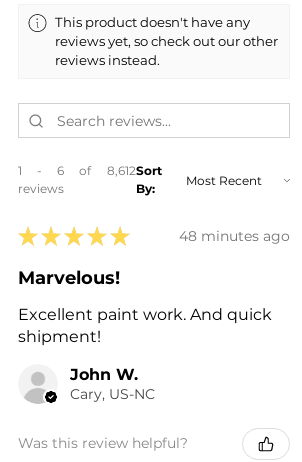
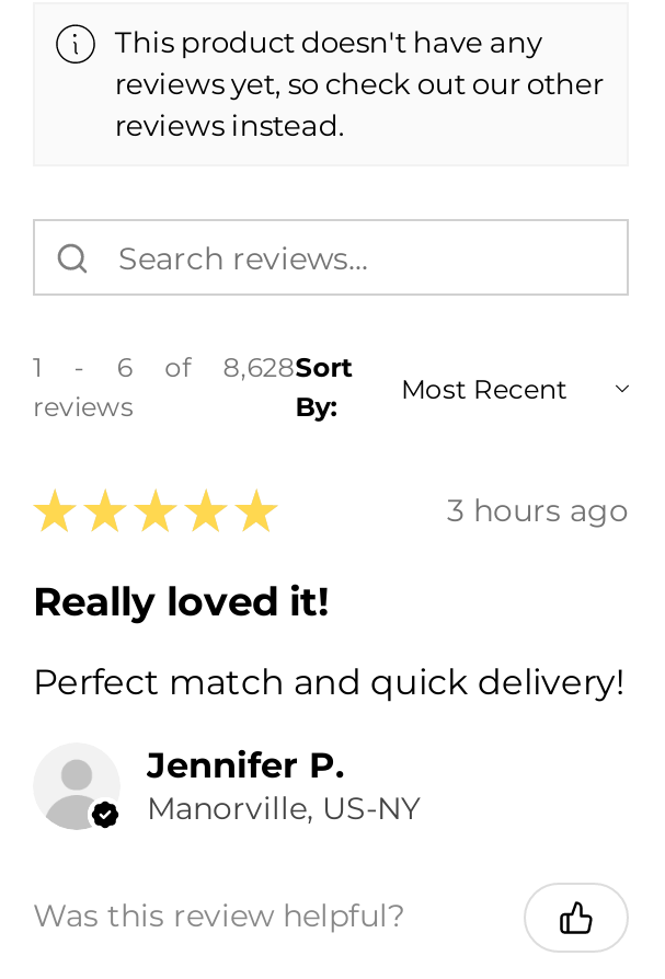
- 1 - 6 of 8,612 Sort
+ 1 - 6 of 8,628 Sort

- 48 minutes ago
+ 3 hours ago

- Marvelous!
+ Really loved it!

- Excellent paint work. And quick
- shipment!
+ Perfect match and quick delivery!

- John W.
- Cary, US-NC
+ Jennifer P.
+ Manorville, US-NY
